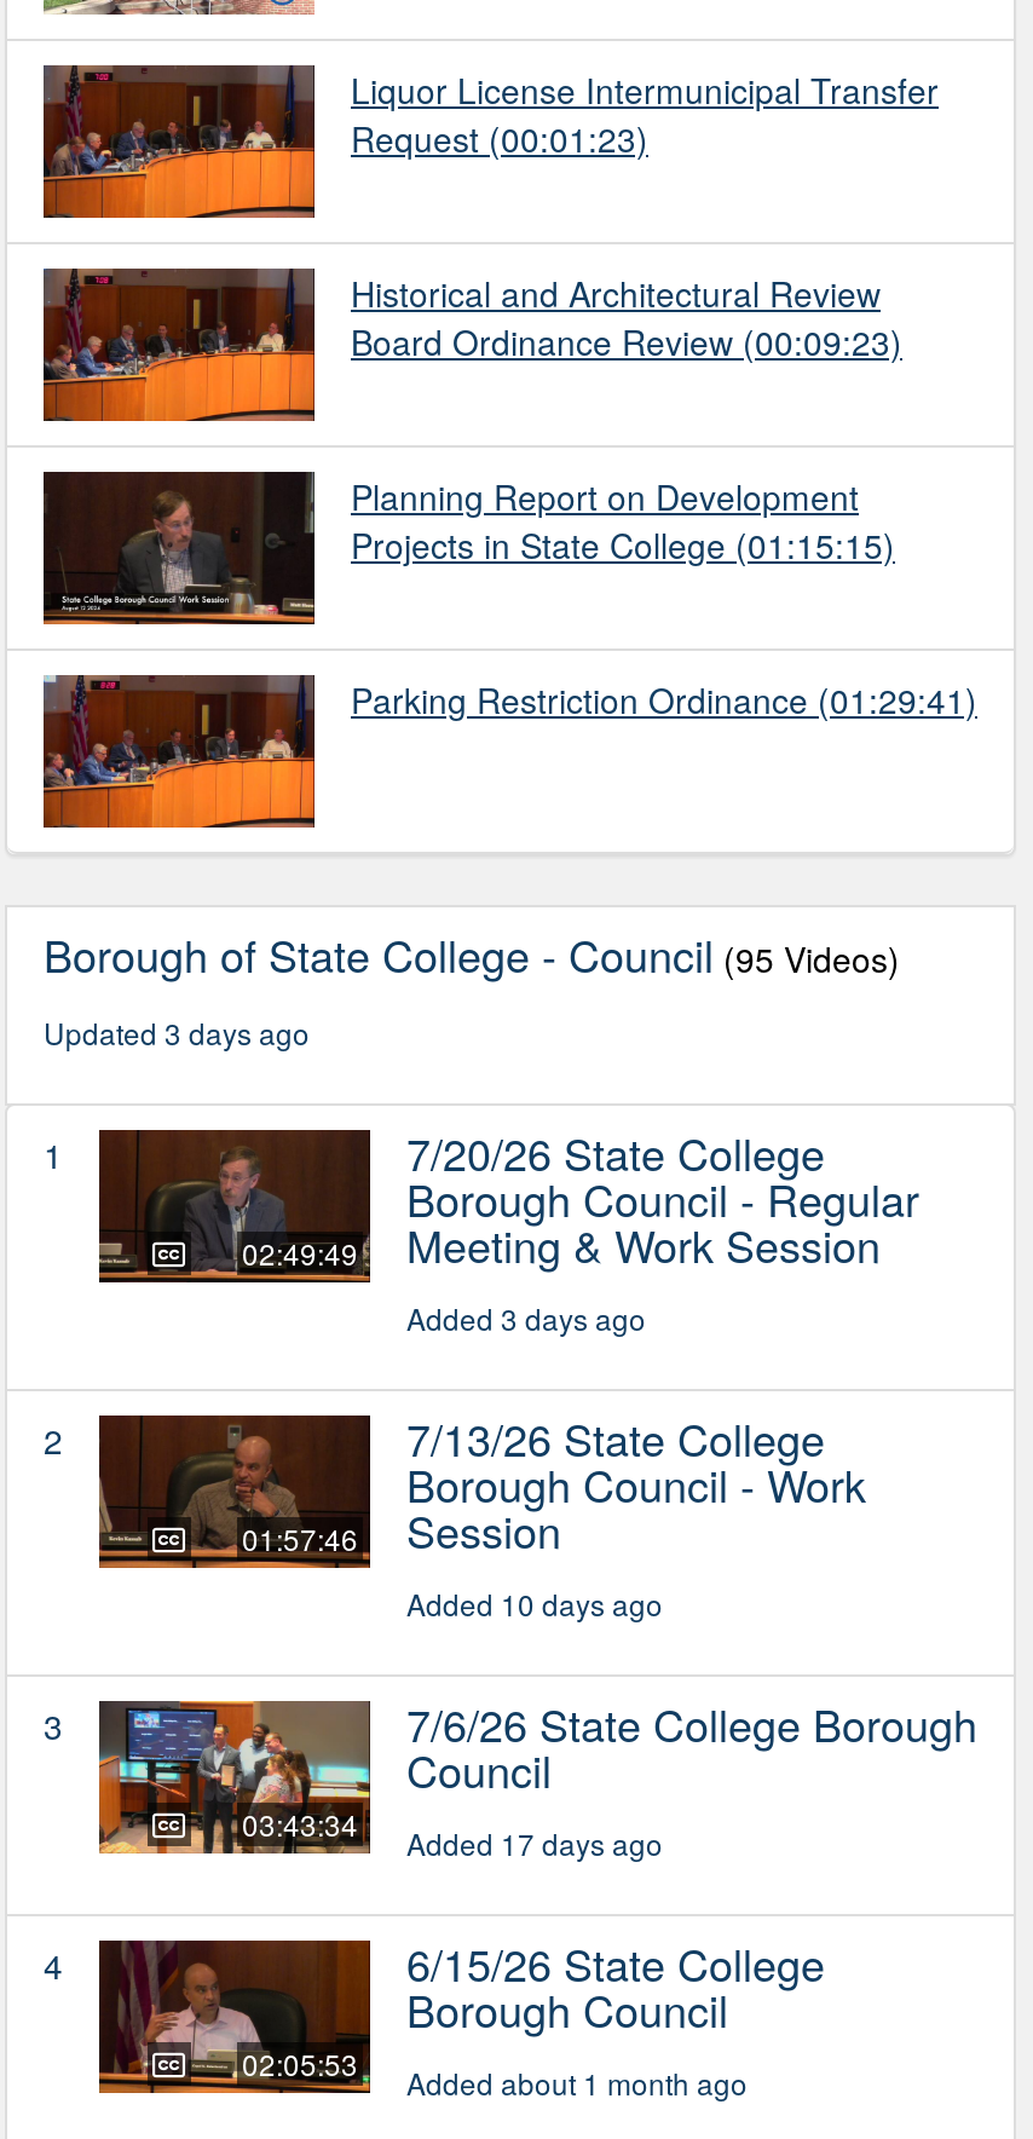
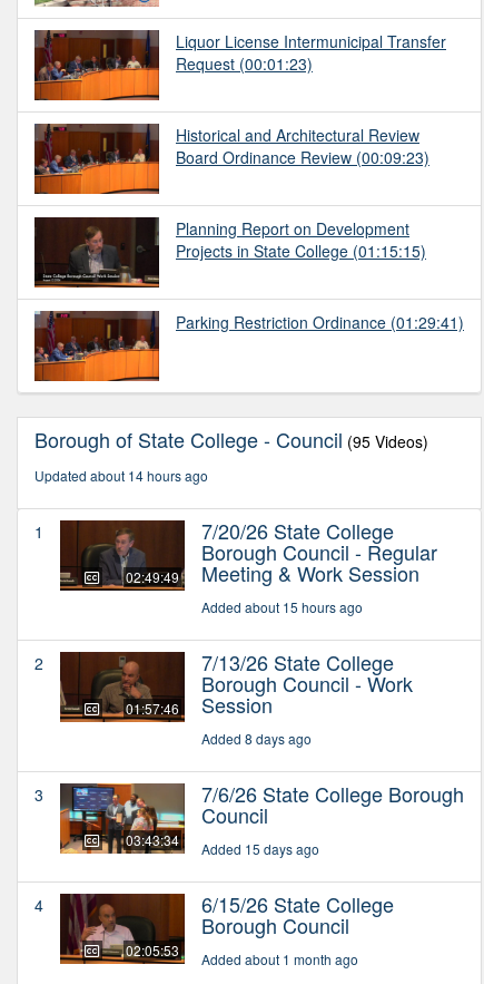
- Updated 3 days ago
+ Updated about 14 hours ago

- Added 3 days ago
+ Added about 15 hours ago

- Added 10 days ago
+ Added 8 days ago

- Added 17 days ago
+ Added 15 days ago
